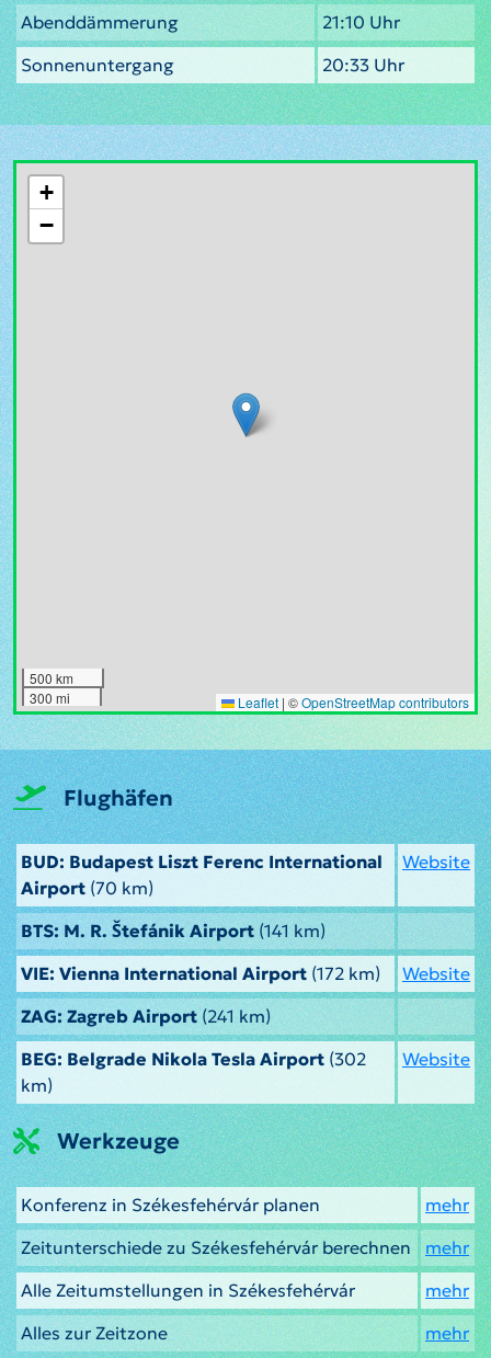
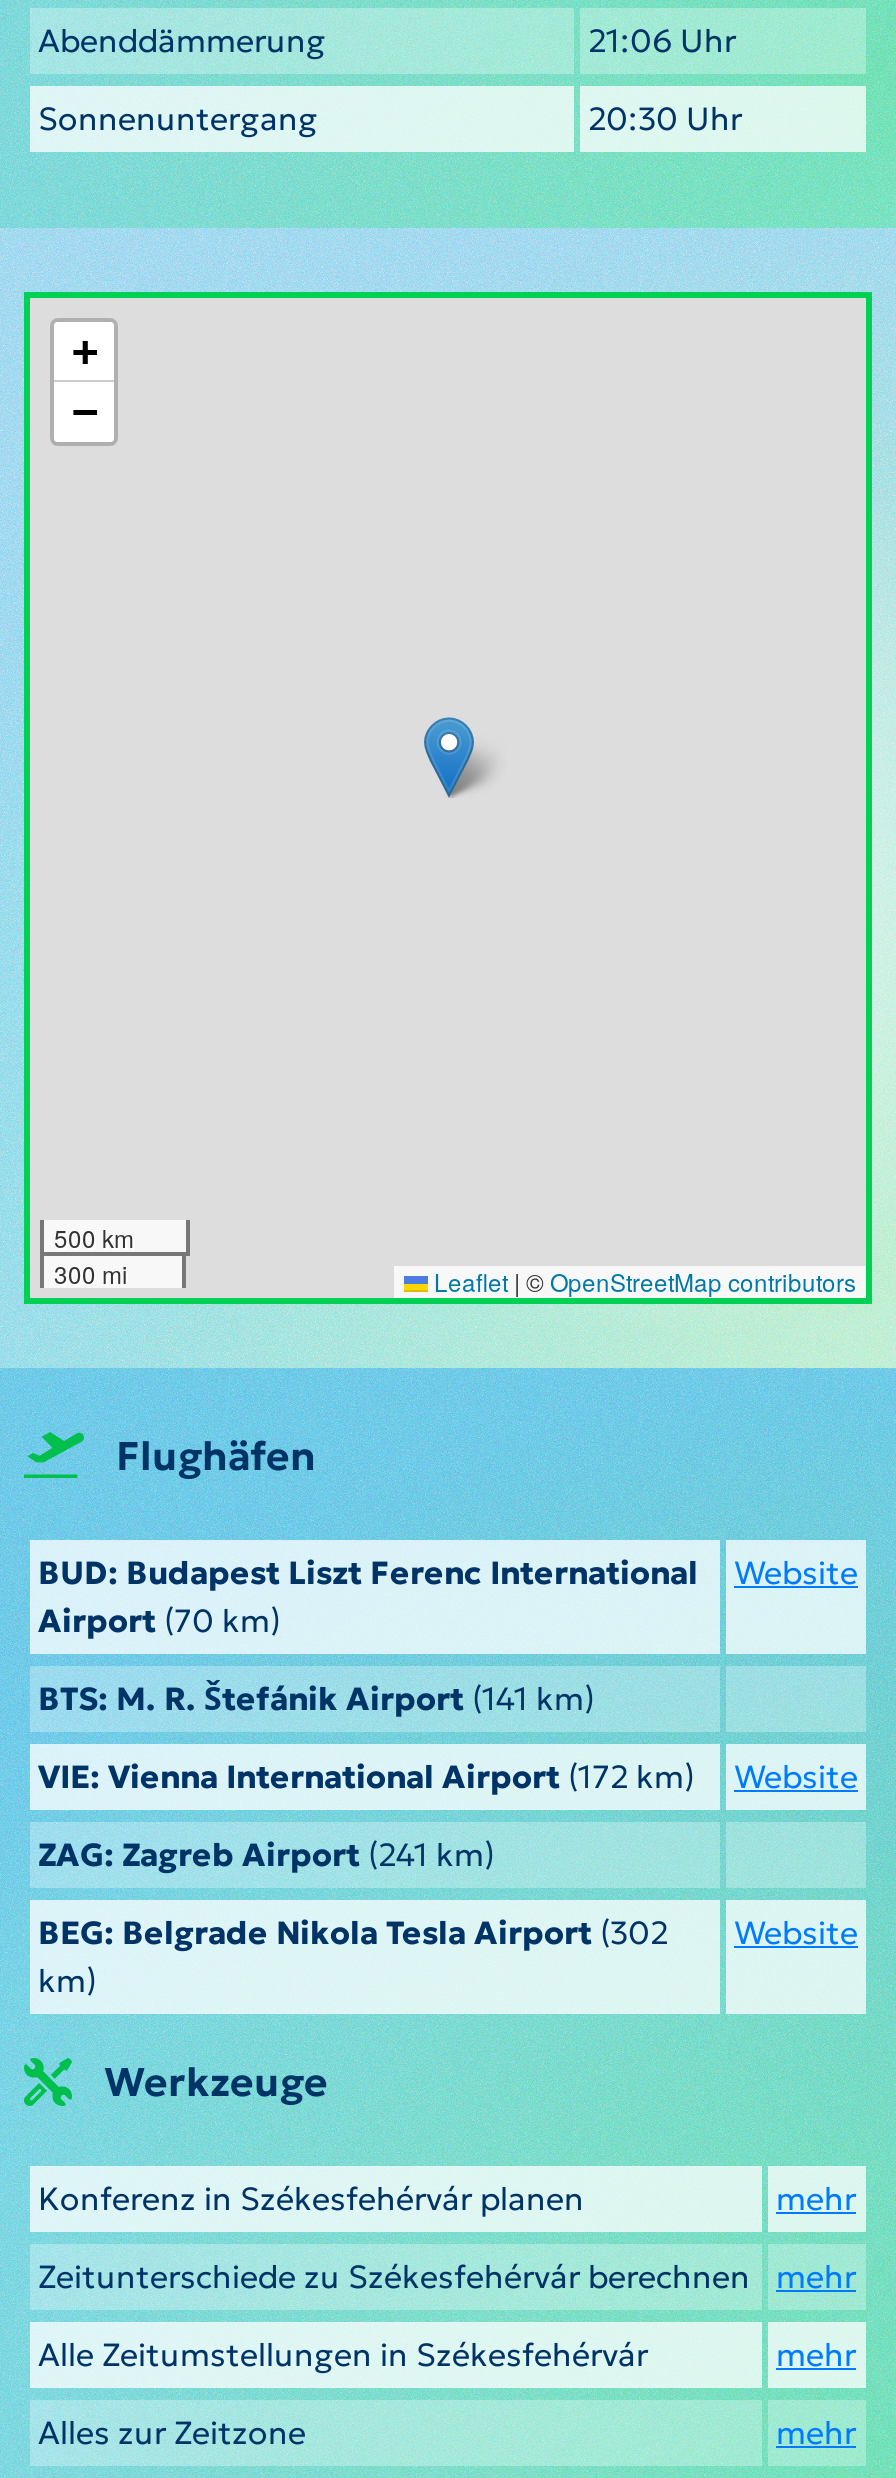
- 21:10 Uhr
+ 21:06 Uhr

- 20:33 Uhr
+ 20:30 Uhr
